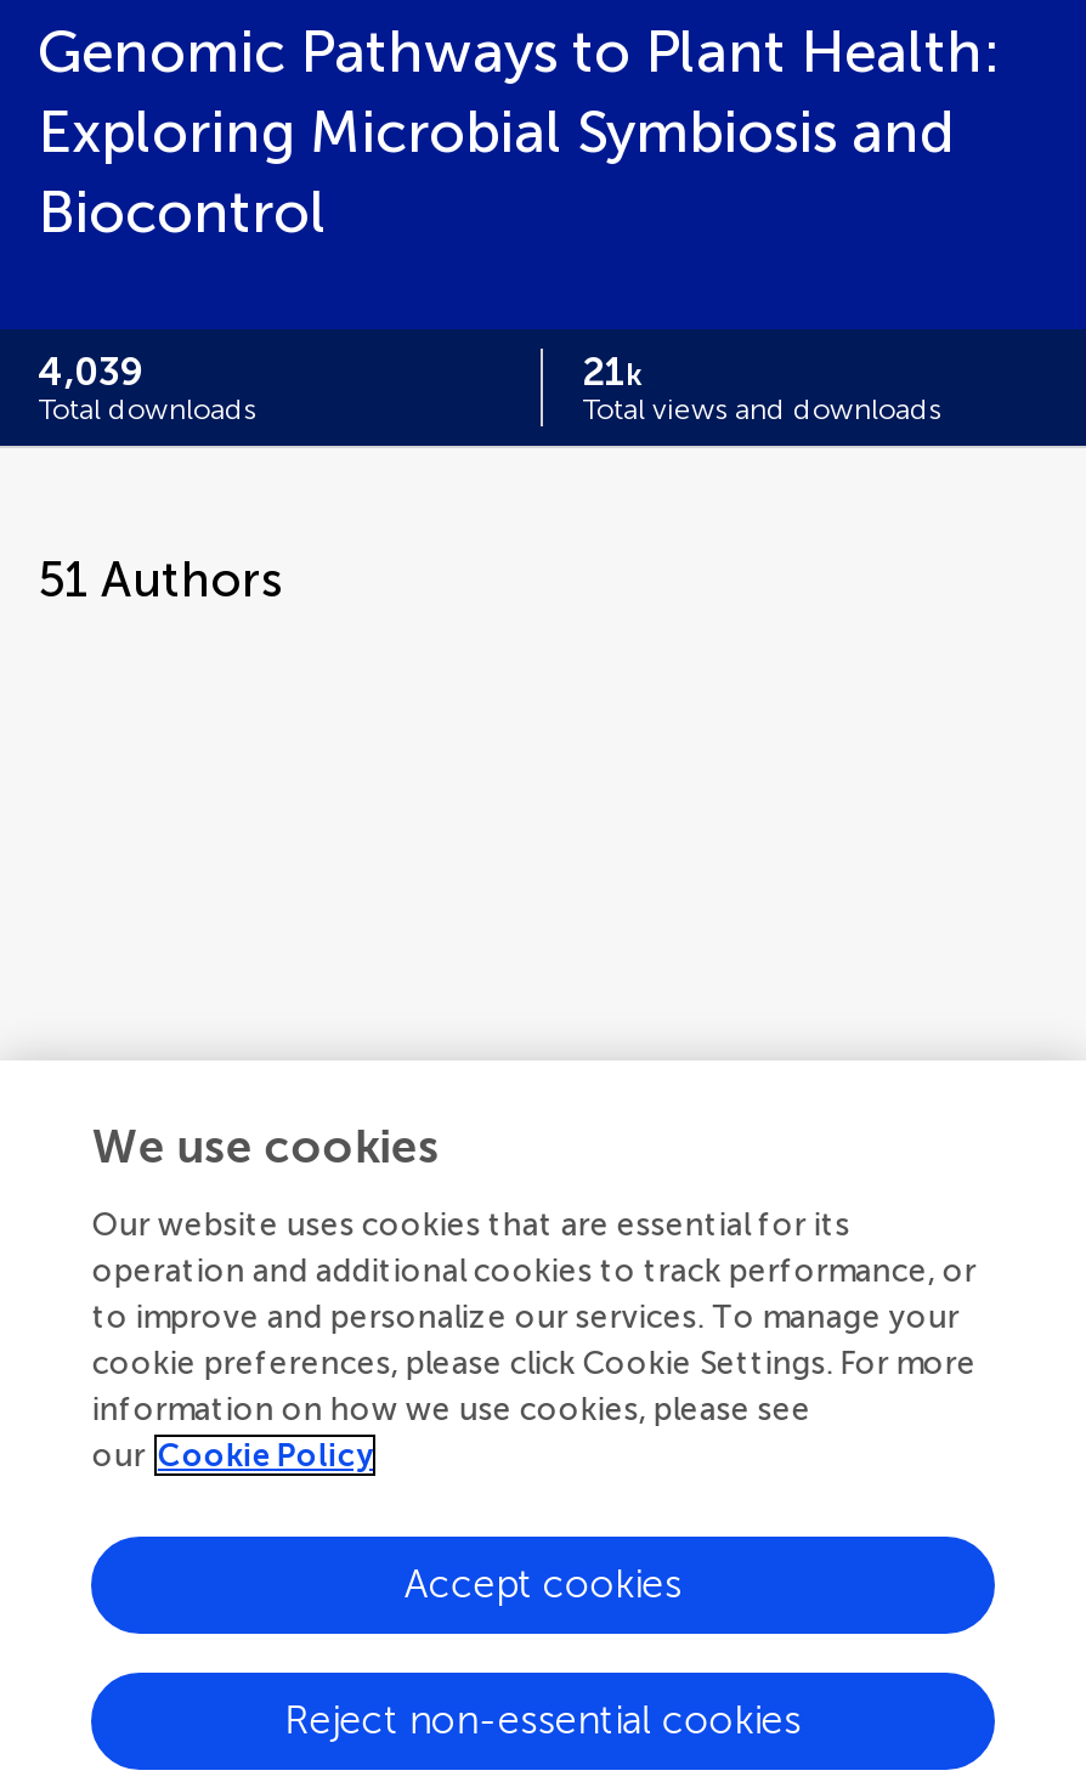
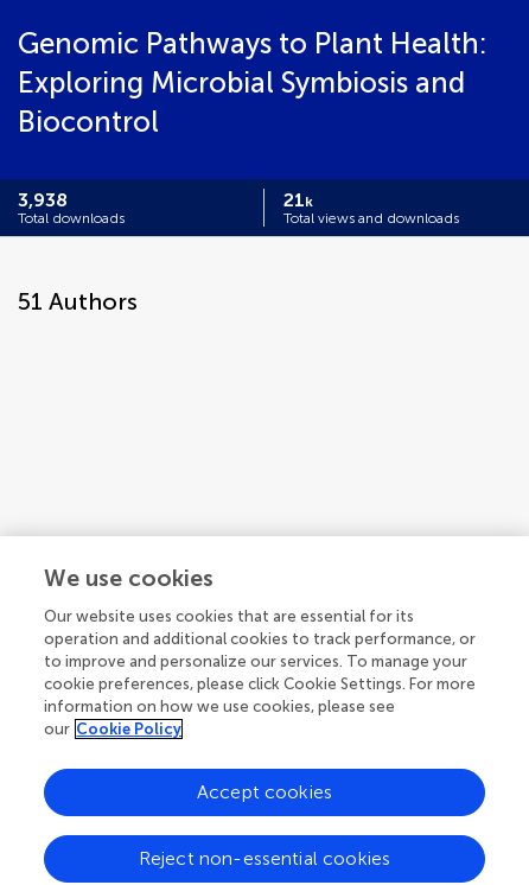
- 4,039
+ 3,938
